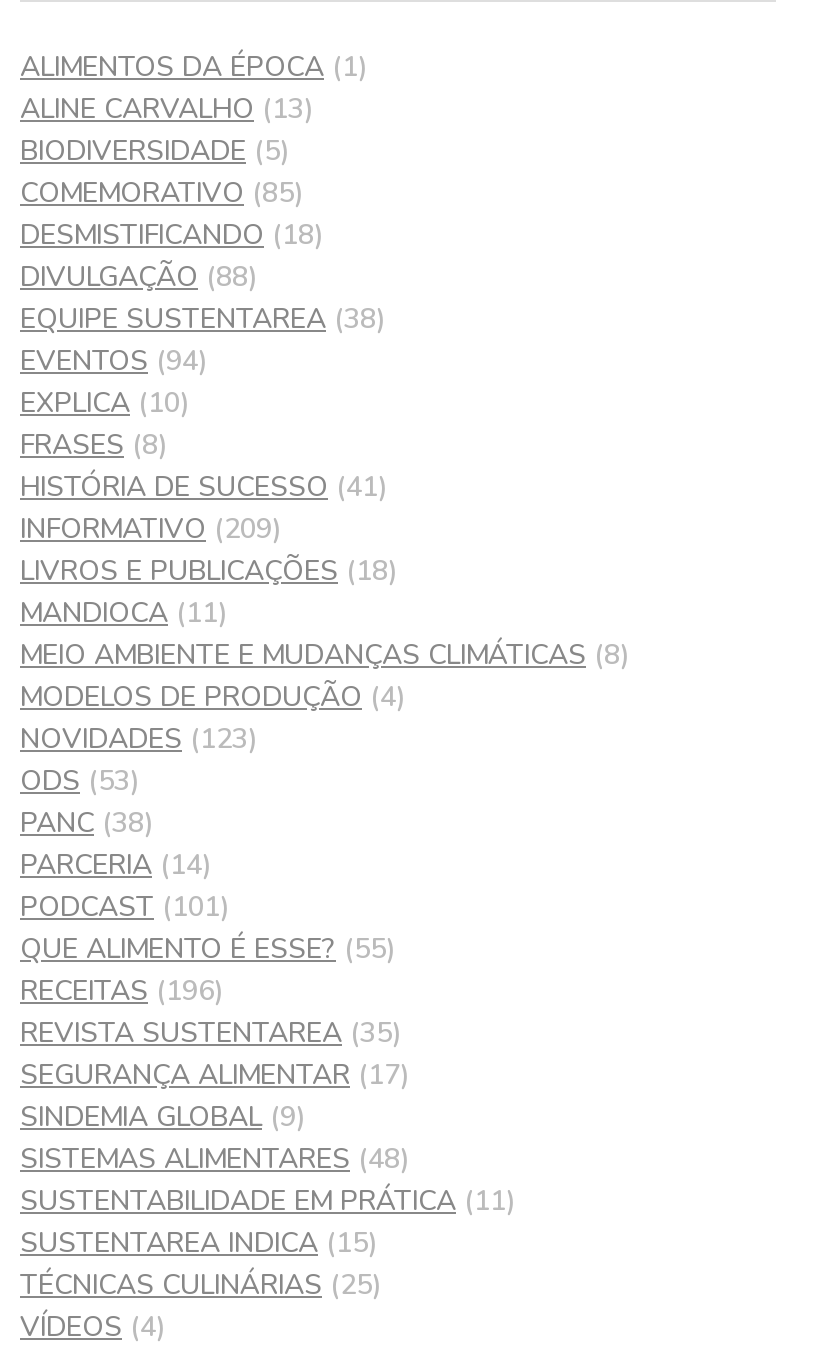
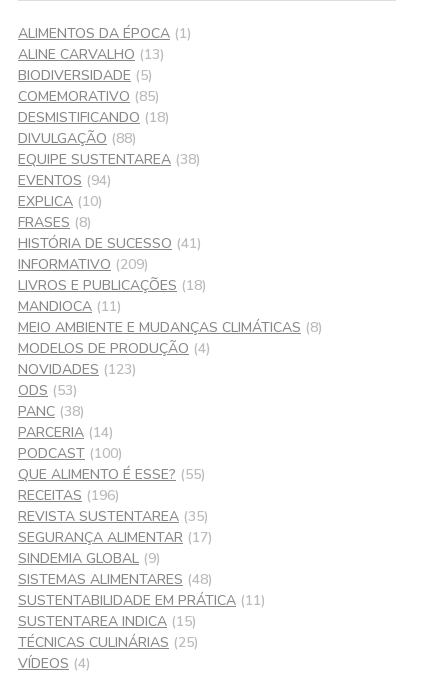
- PODCAST (101)
+ PODCAST (100)
